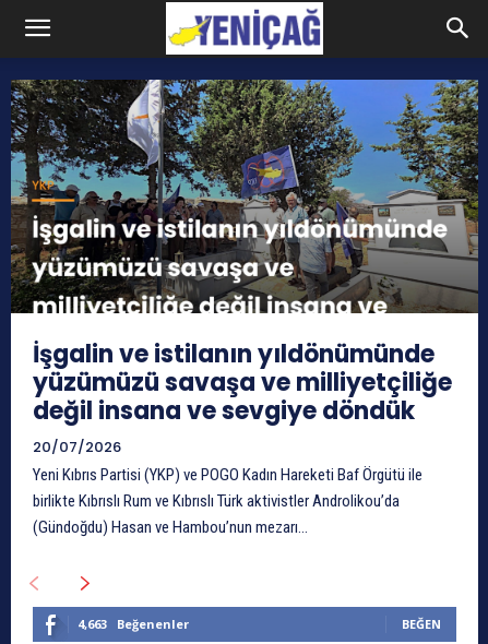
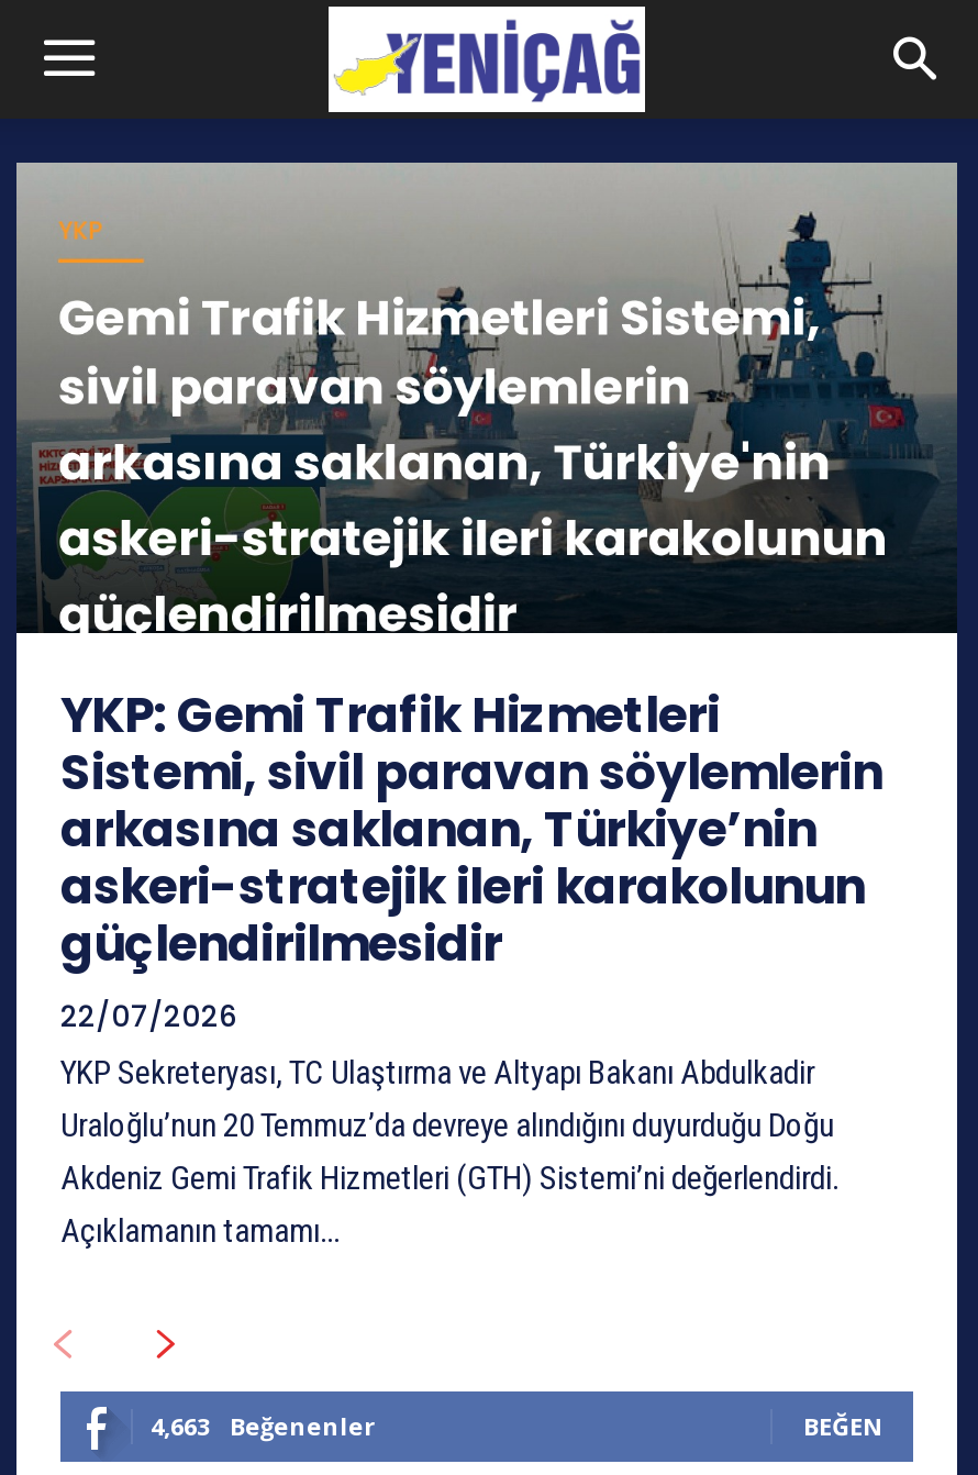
- [image]
- İşgalin ve istilanın yıldönümünde
- yüzümüzü savaşa ve milliyetçiliğe
- değil insana ve sevgiye döndük
- 20/07/2026
- Yeni Kıbrıs Partisi (YKP) ve POGO Kadın Hareketi Baf Örgütü ile
- birlikte Kıbrıslı Rum ve Kıbrıslı Türk aktivistler Androlikou’da
- (Gündoğdu) Hasan ve Hambou’nun mezarı...
+ [image]
+ YKP: Gemi Trafik Hizmetleri
+ Sistemi, sivil paravan söylemlerin
+ arkasına saklanan, Türkiye’nin
+ askeri-stratejik ileri karakolunun
+ güçlendirilmesidir
+ 22/07/2026
+ YKP Sekreteryası, TC Ulaştırma ve Altyapı Bakanı Abdulkadir
+ Uraloğlu’nun 20 Temmuz’da devreye alındığını duyurduğu Doğu
+ Akdeniz Gemi Trafik Hizmetleri (GTH) Sistemi’ni değerlendirdi.
+ Açıklamanın tamamı...
